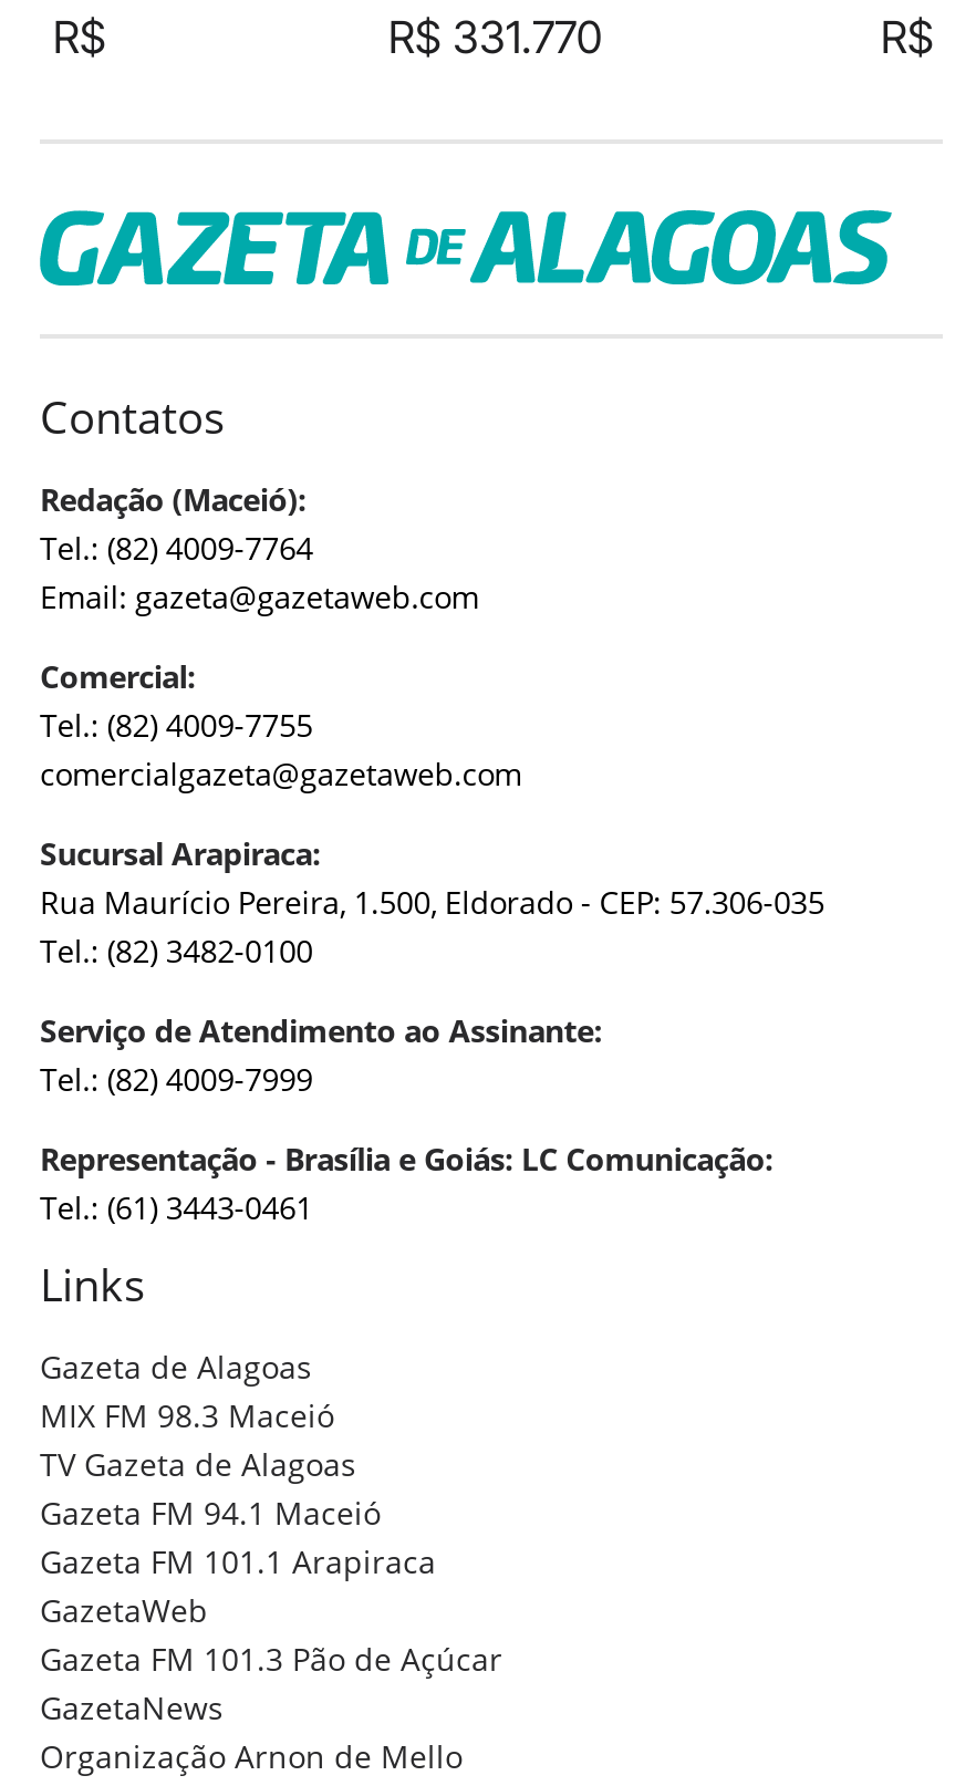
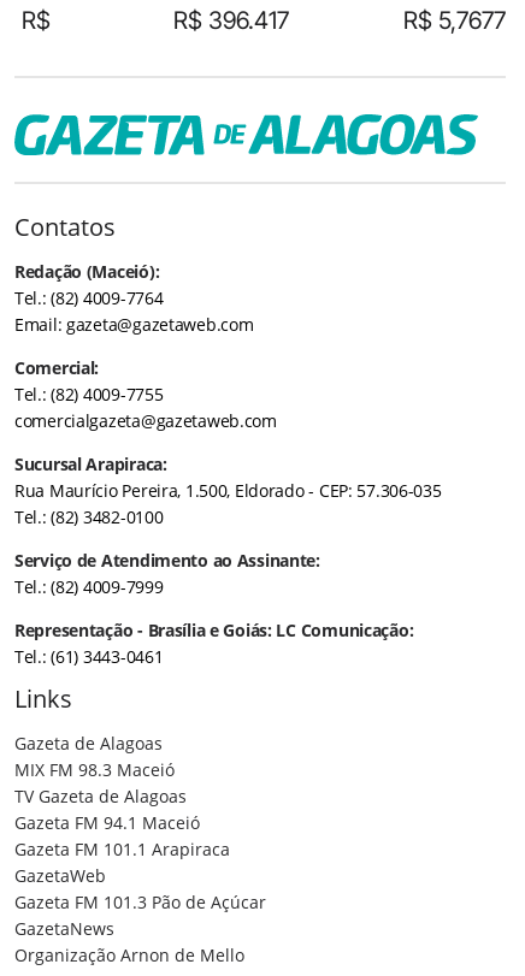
- R$ 331.770
+ R$ 396.417

- R$
+ R$ 5,7677
